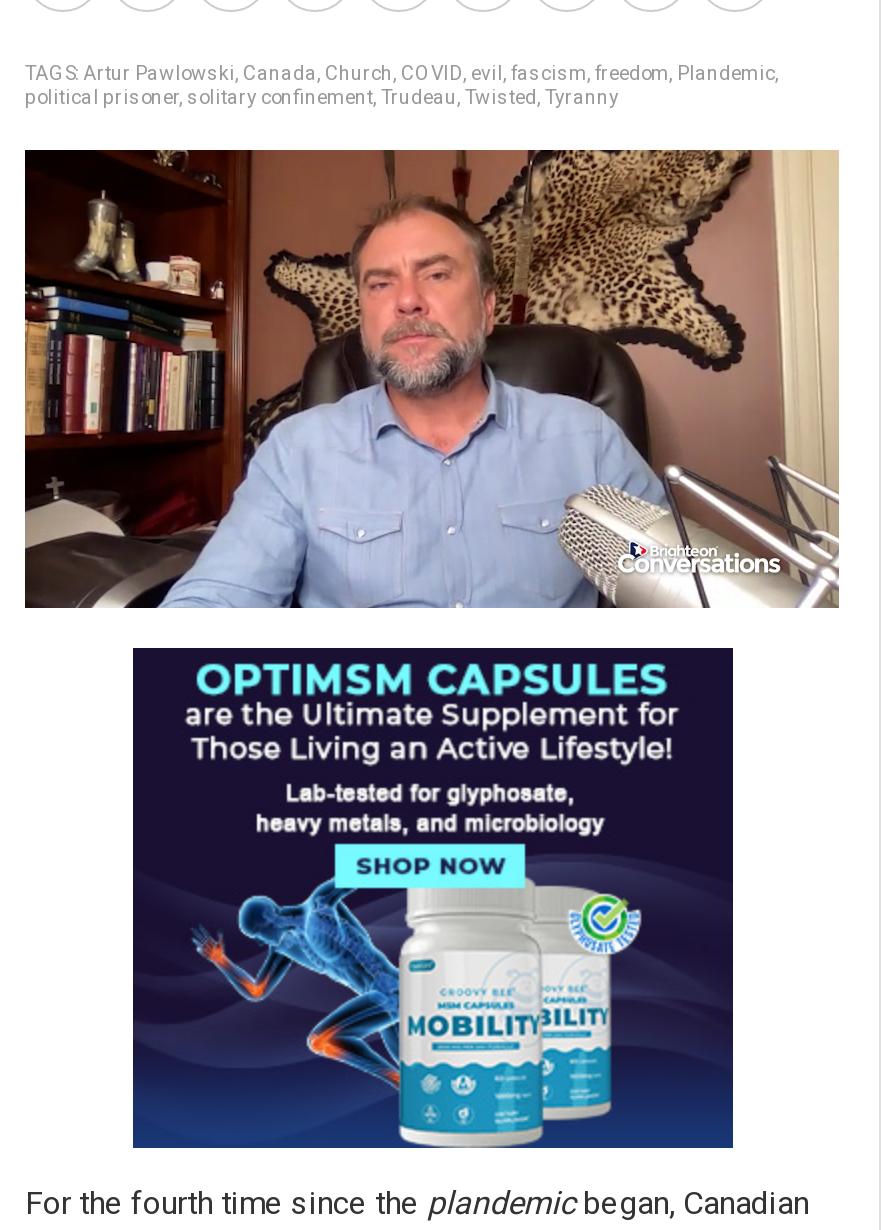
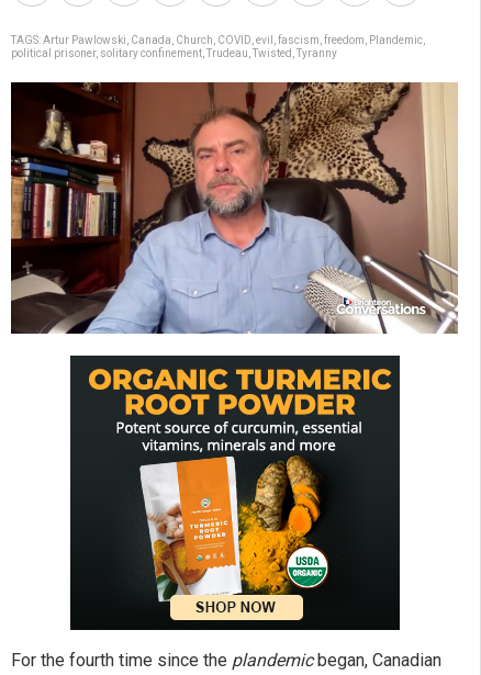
- [image]
+ [image]
